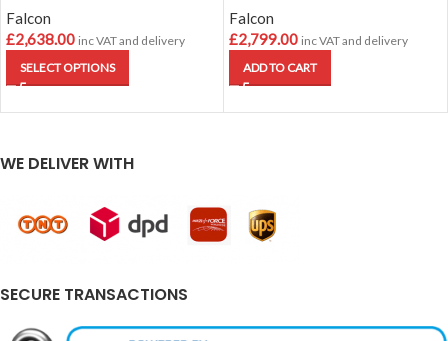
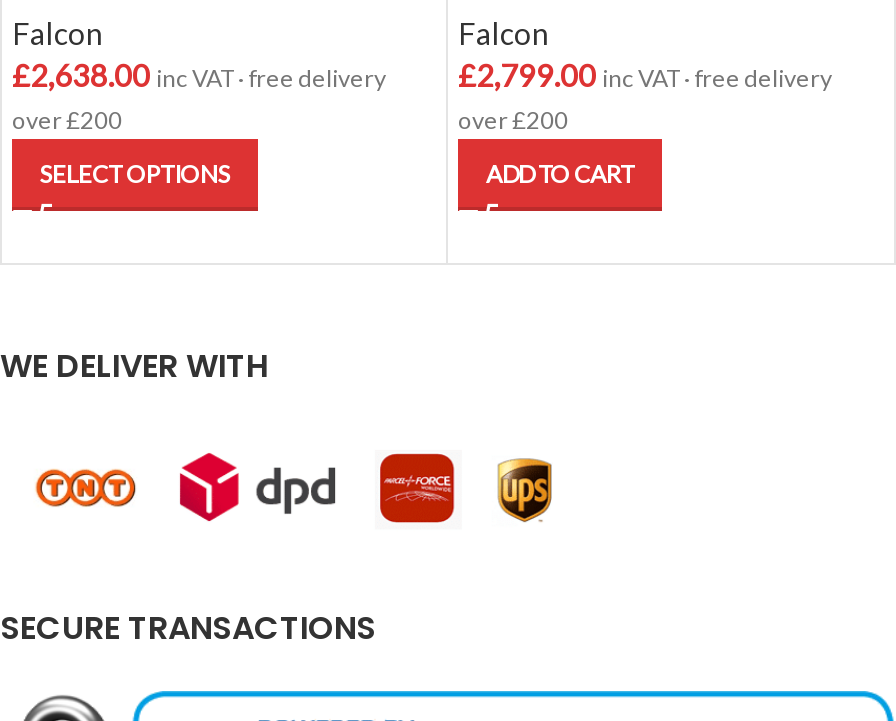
- £2,638.00 inc VAT and delivery
+ £2,638.00 inc VAT · free delivery
+ over £200

- £2,799.00 inc VAT and delivery
+ £2,799.00 inc VAT · free delivery
+ over £200
